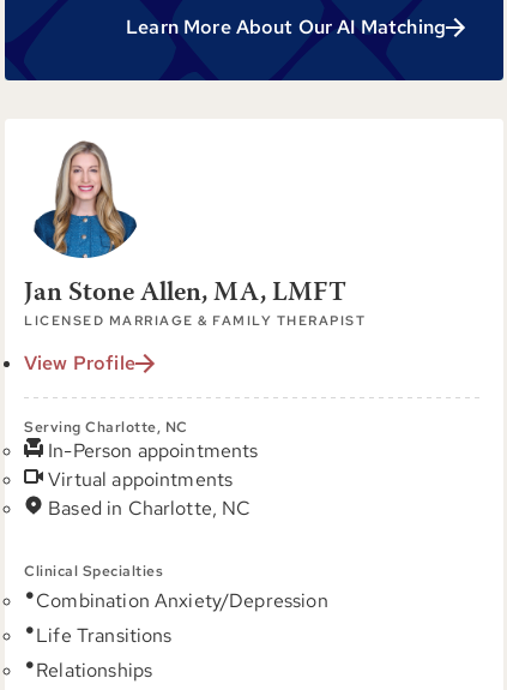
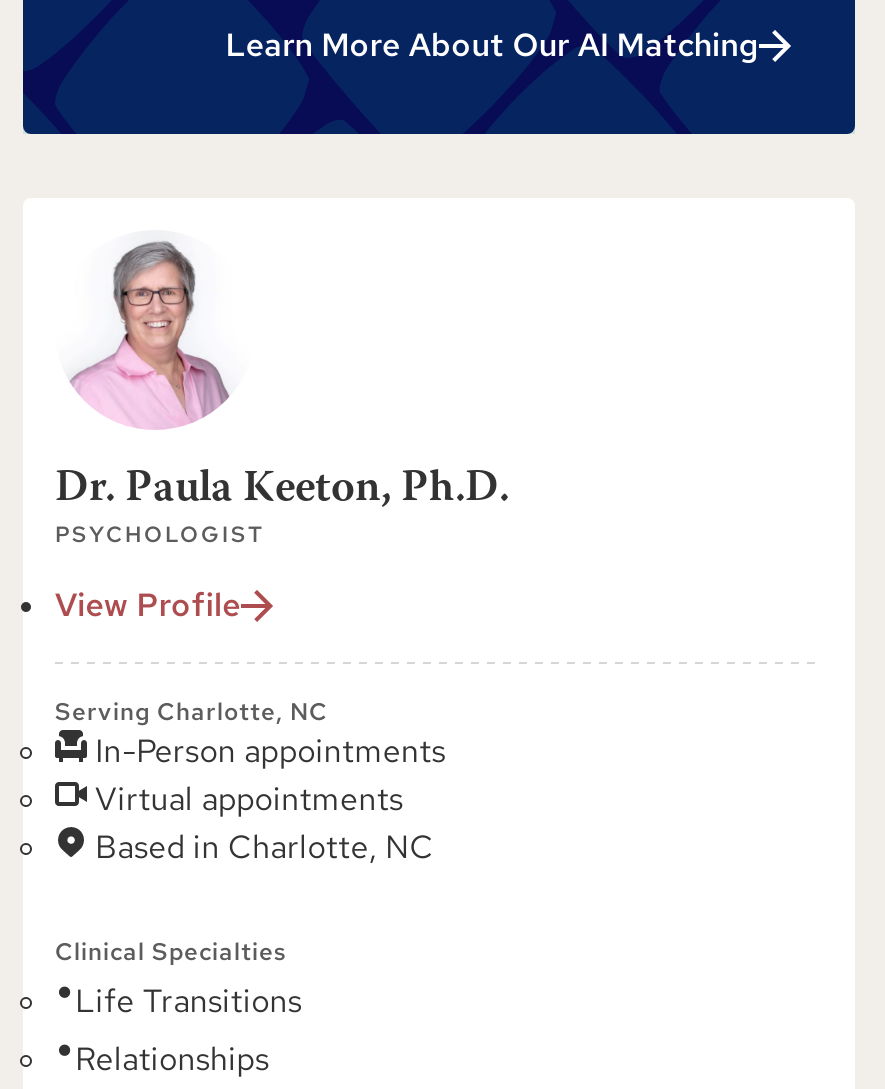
- [image]
- Jan Stone Allen, MA, LMFT
- LICENSED MARRIAGE & FAMILY THERAPIST
+ [image]
+ Dr. Paula Keeton, Ph.D.
+ PSYCHOLOGIST

- Combination Anxiety/Depression
